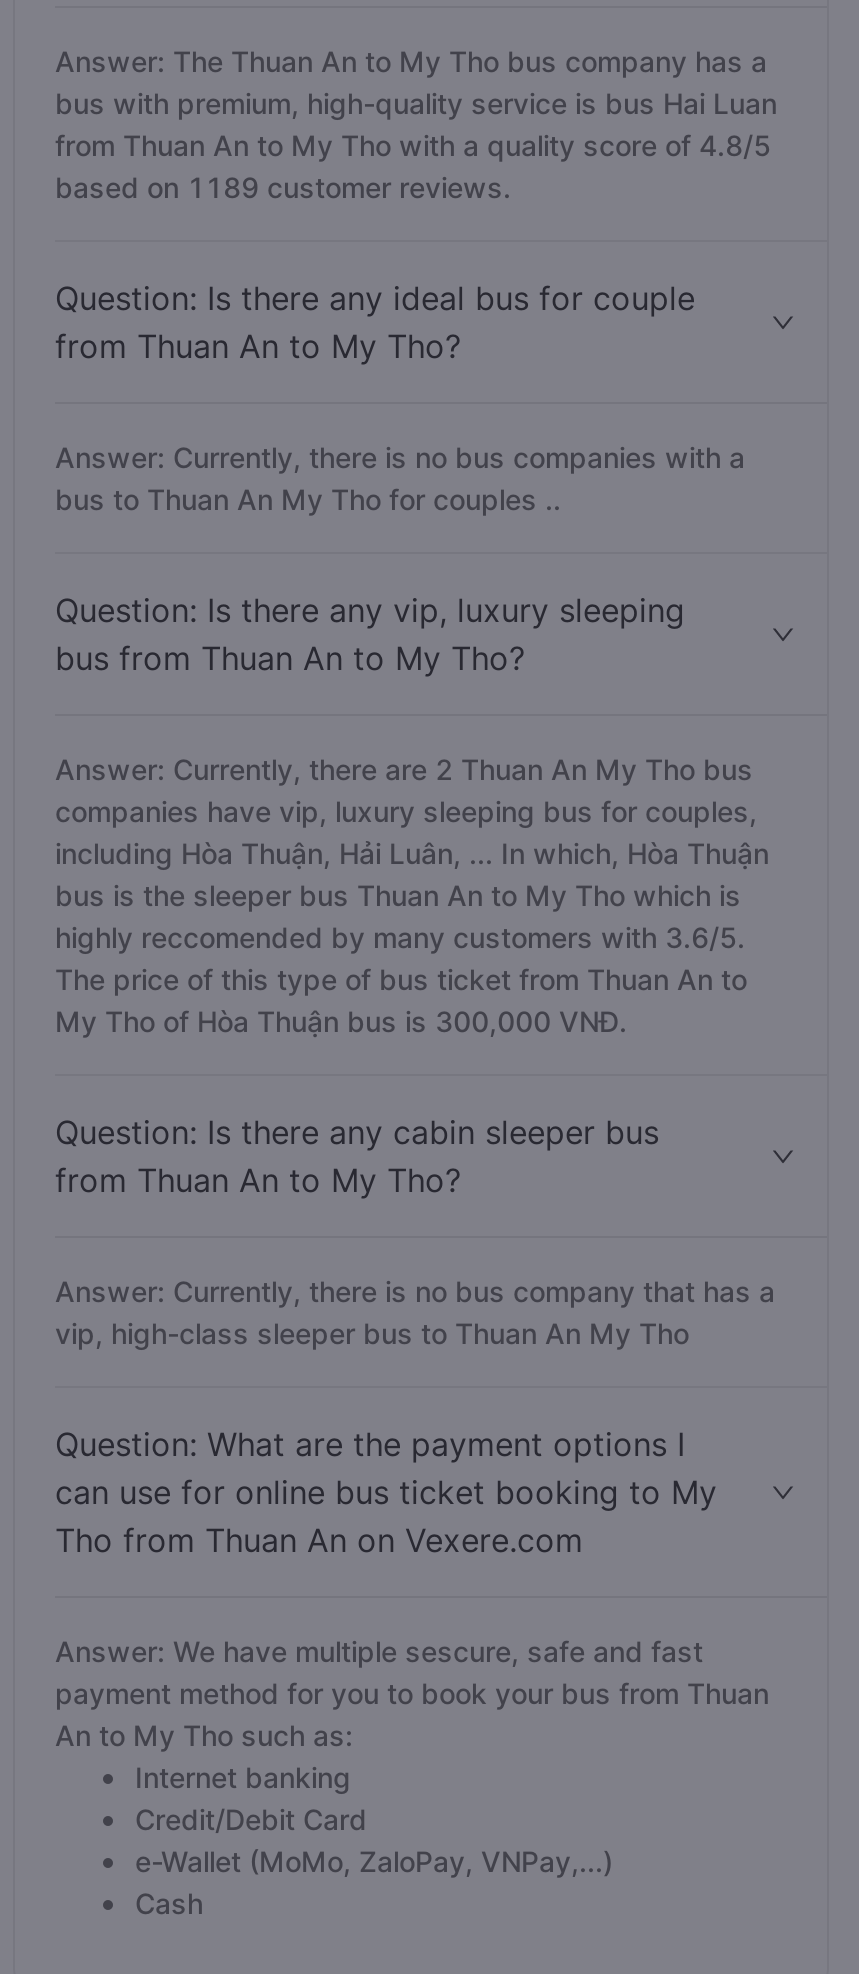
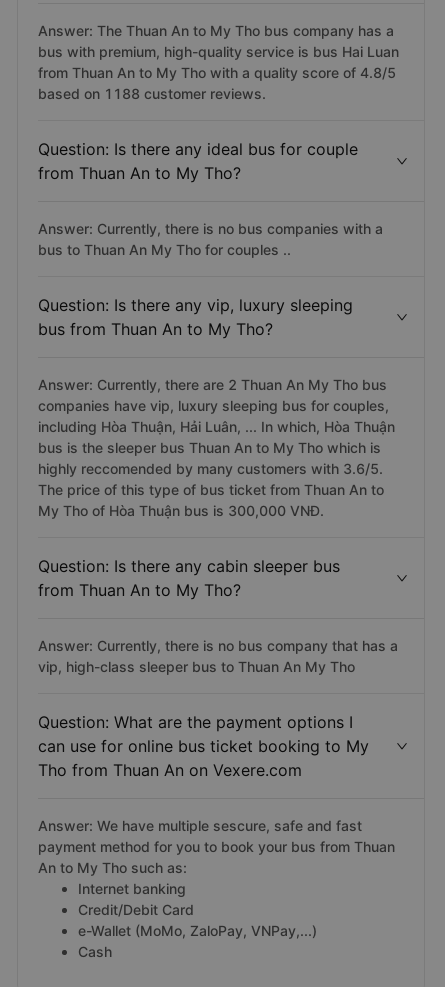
- based on 1189 customer reviews.
+ based on 1188 customer reviews.
